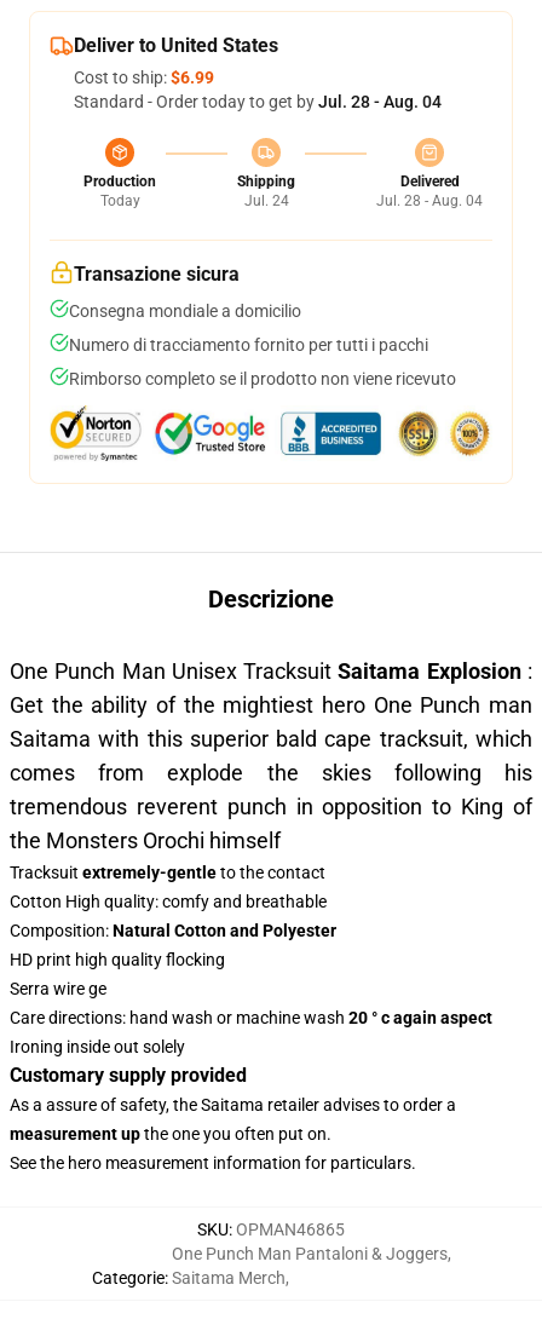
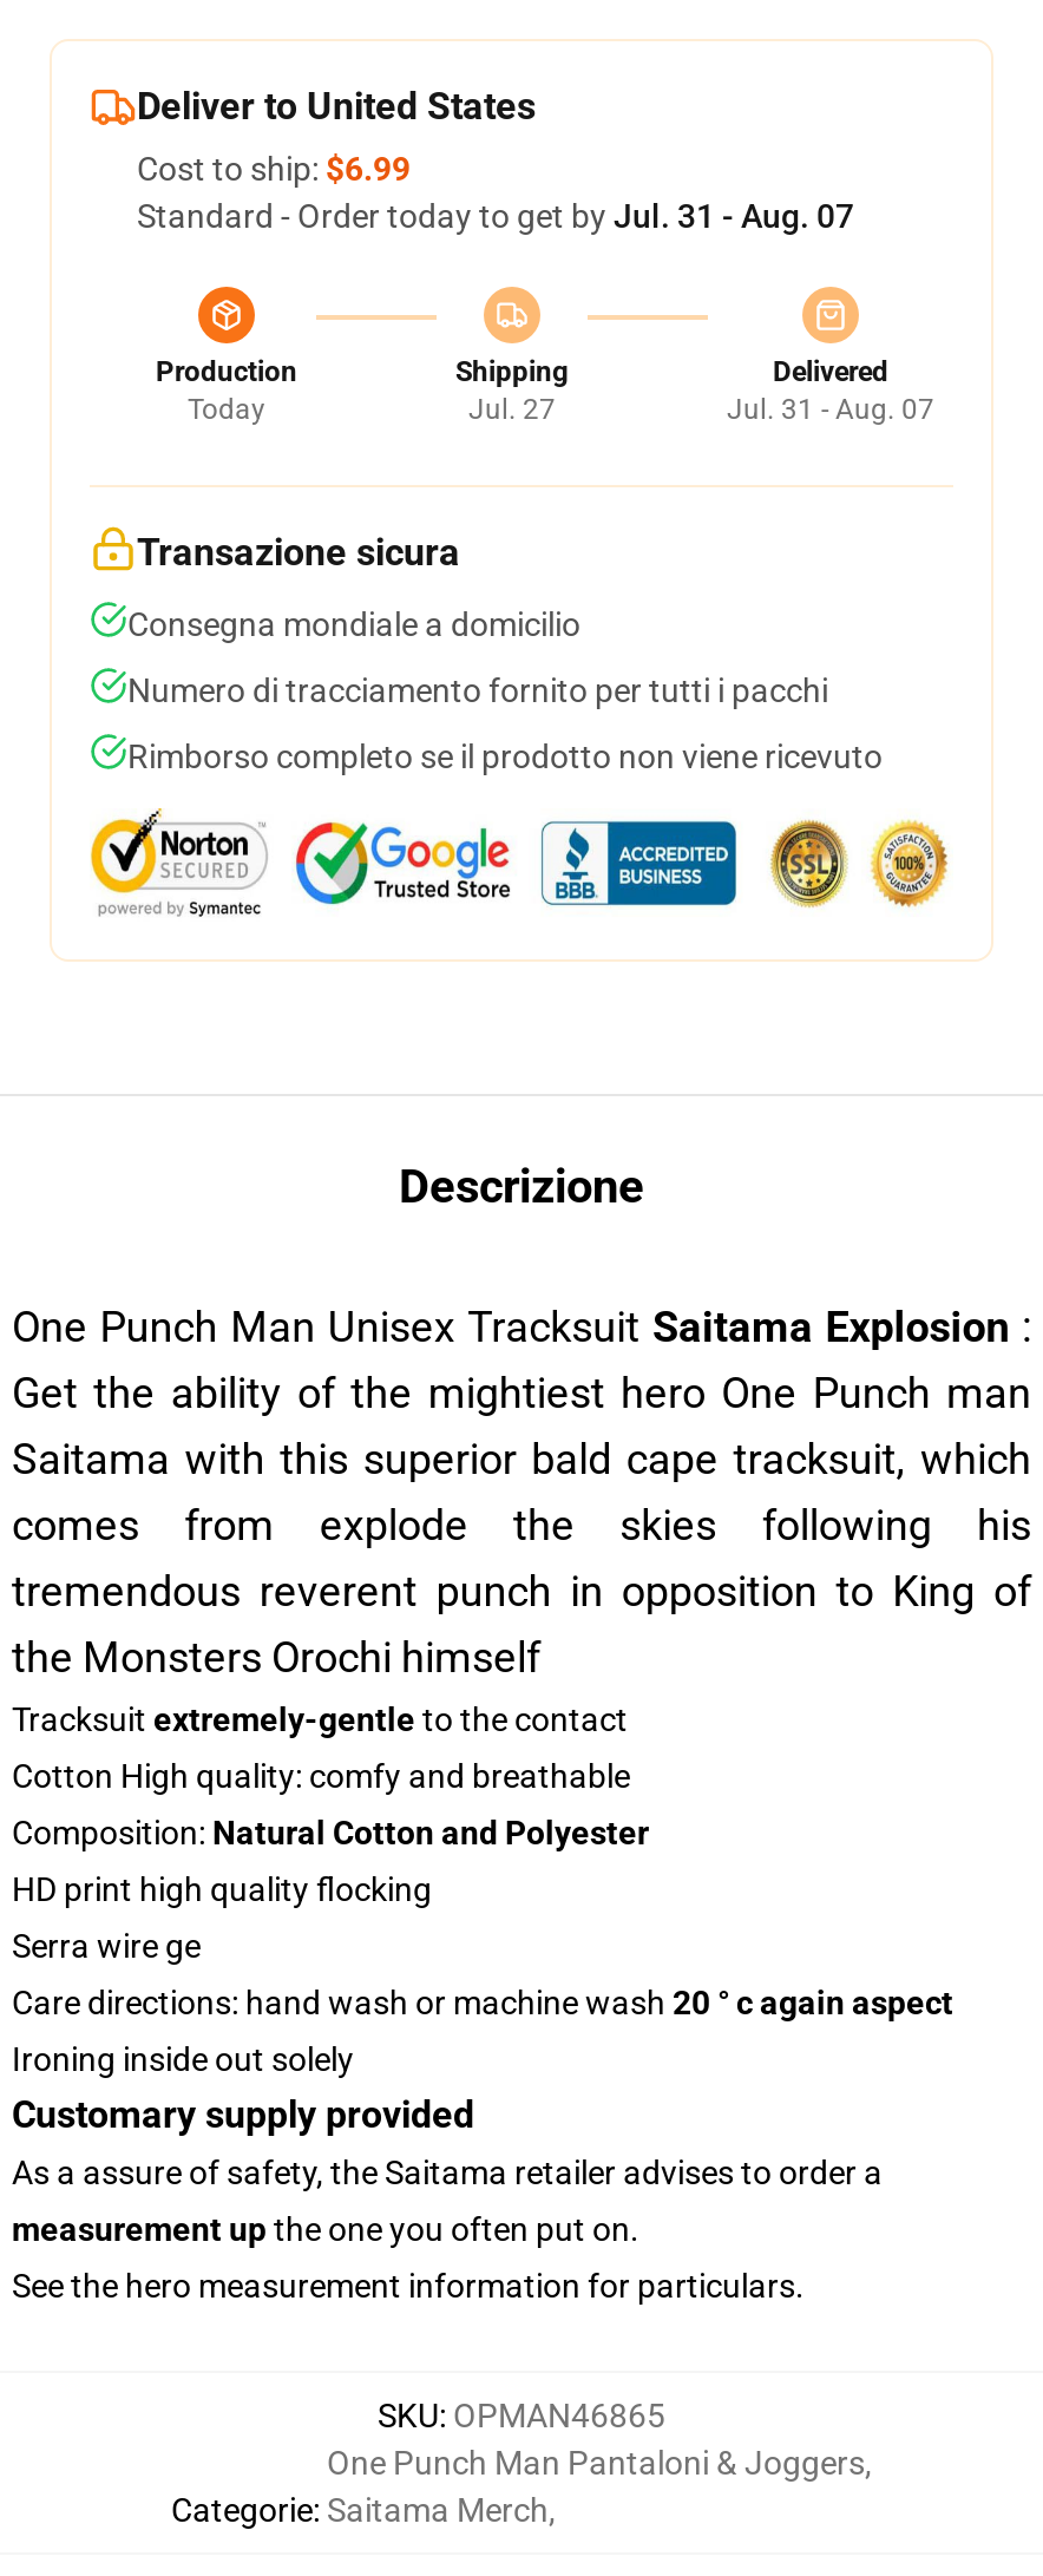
- Standard - Order today to get by Jul. 28 - Aug. 04
+ Standard - Order today to get by Jul. 31 - Aug. 07

- Jul. 24
+ Jul. 27

- Jul. 28 - Aug. 04
+ Jul. 31 - Aug. 07
